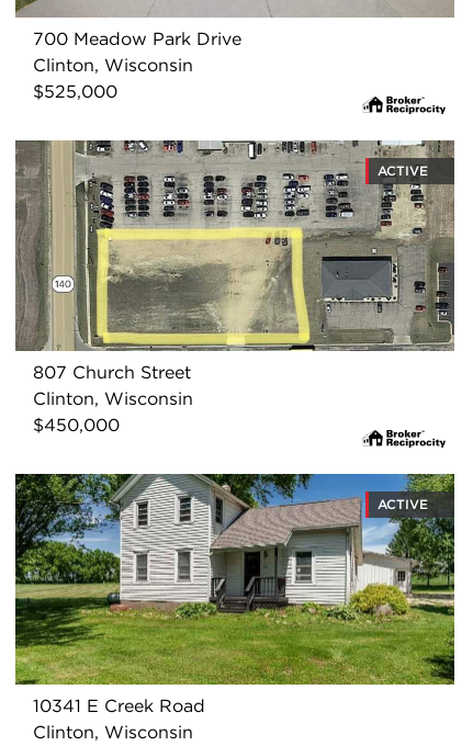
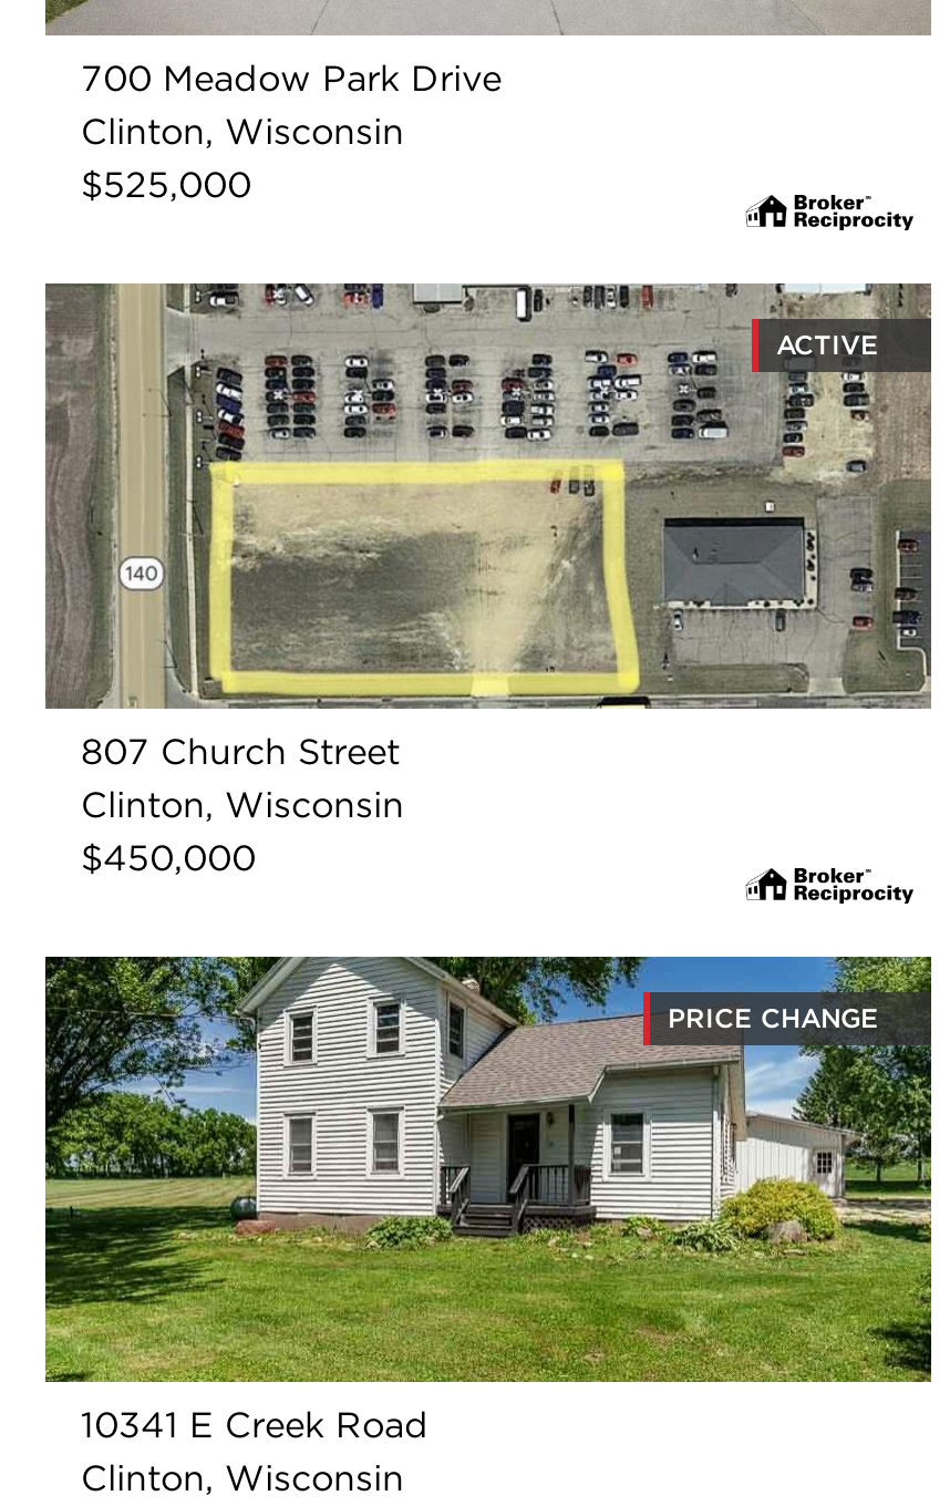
- ACTIVE
+ PRICE CHANGE
